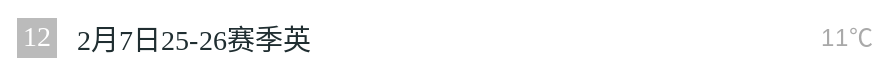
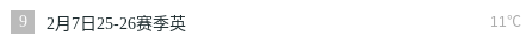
- 12 2月7日25-26赛季英
+ 9 2月7日25-26赛季英
